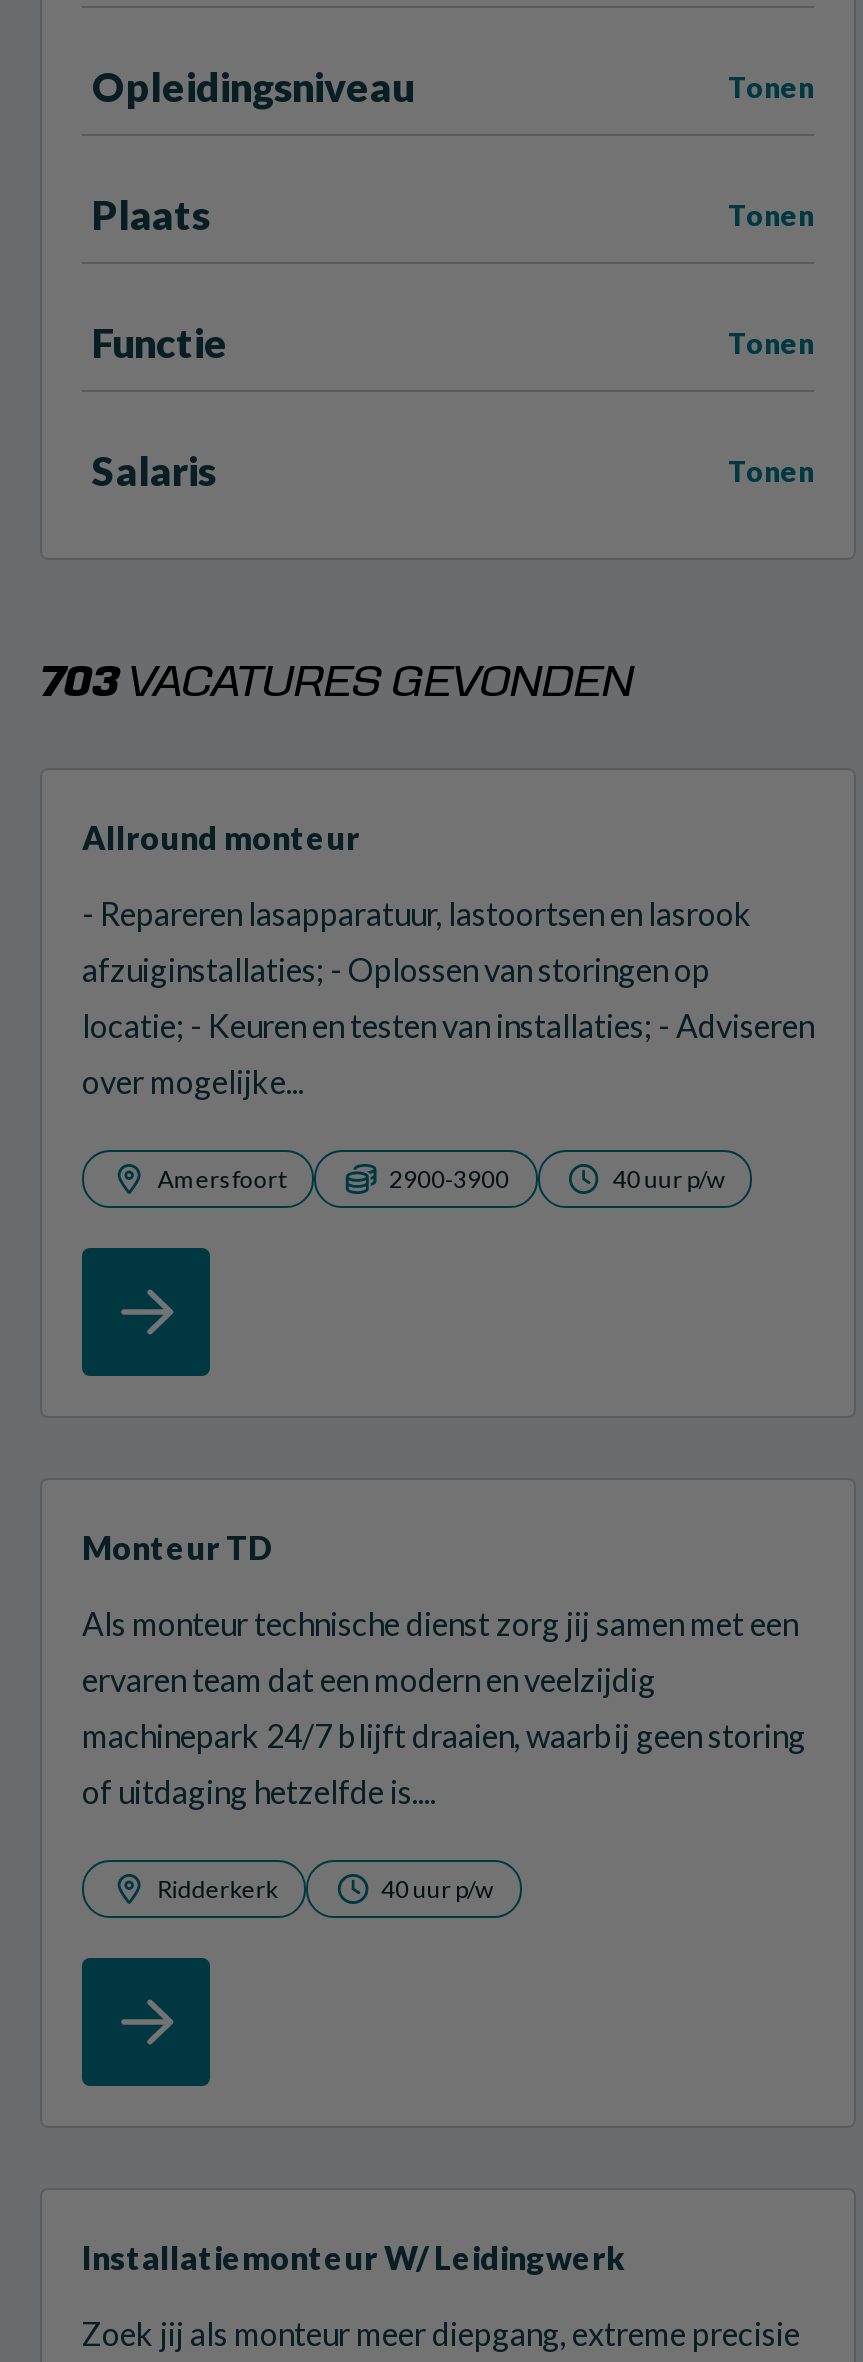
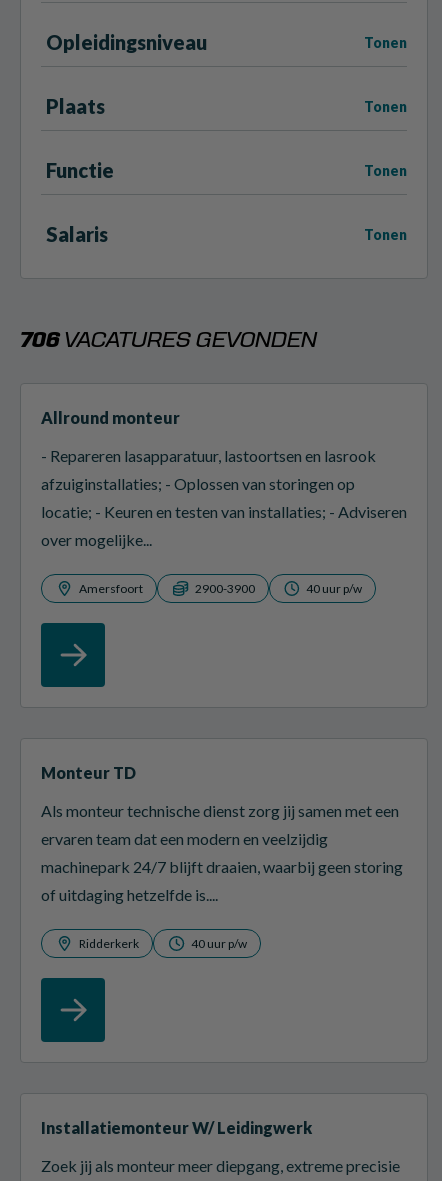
- 703 VACATURES GEVONDEN
+ 706 VACATURES GEVONDEN
